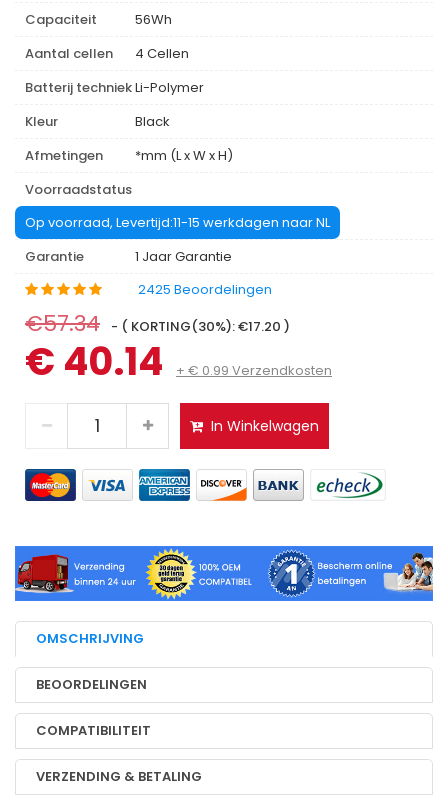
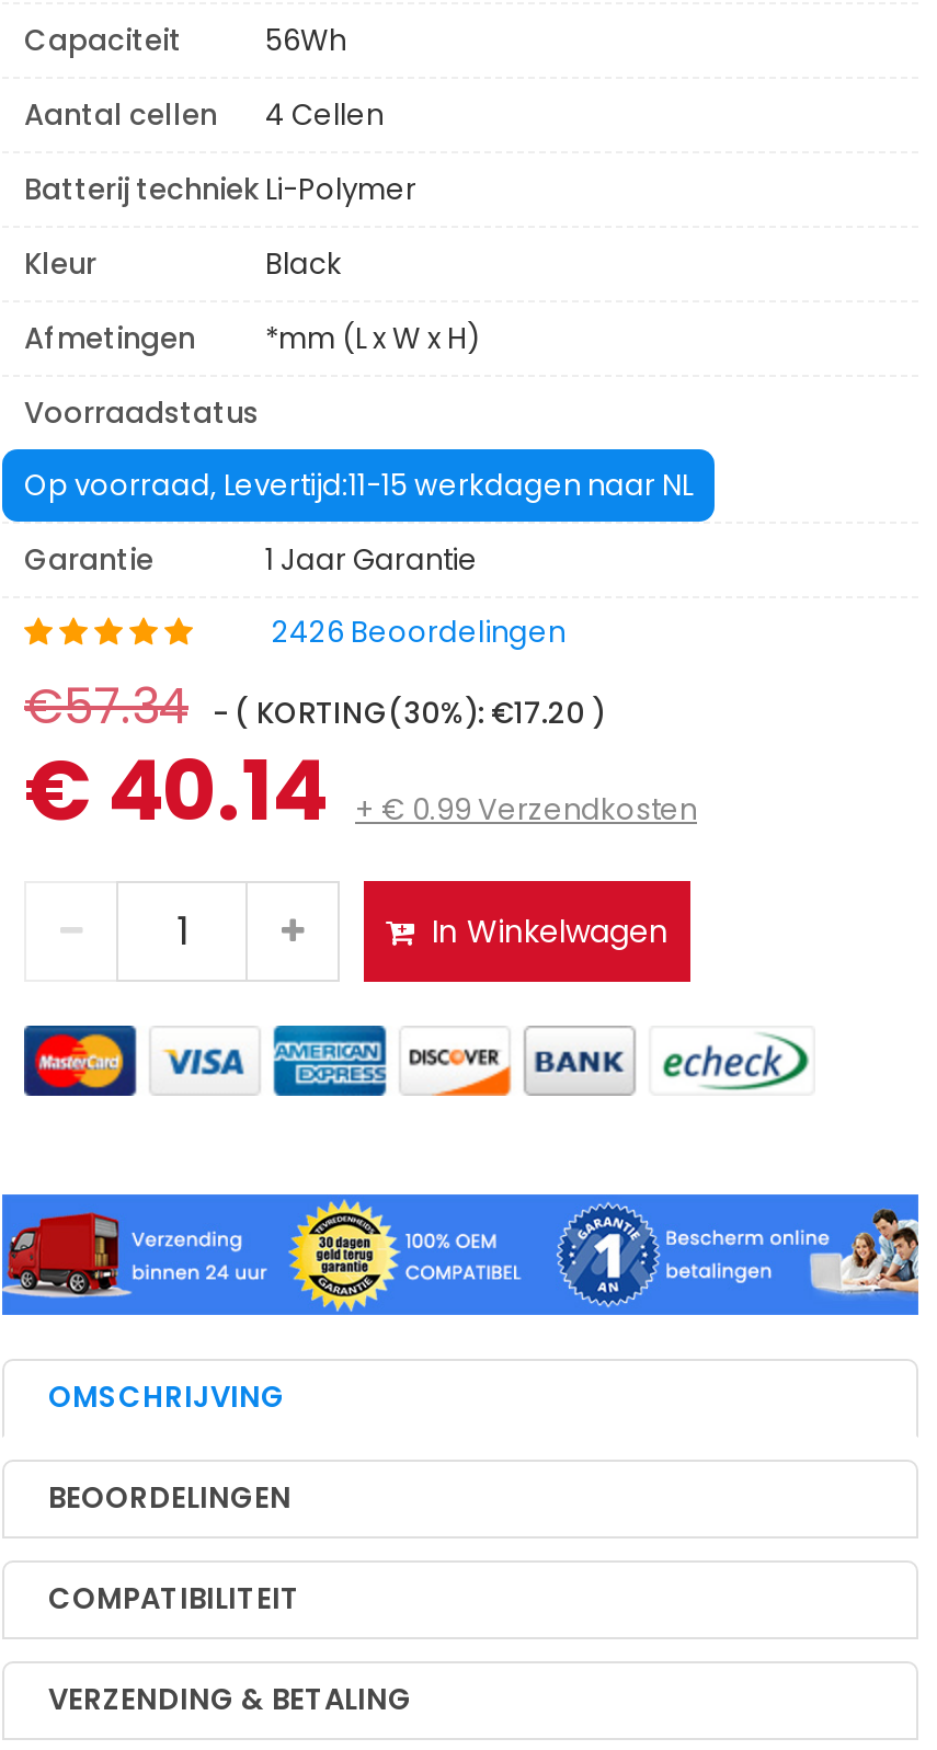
- 2425 Beoordelingen
+ 2426 Beoordelingen
